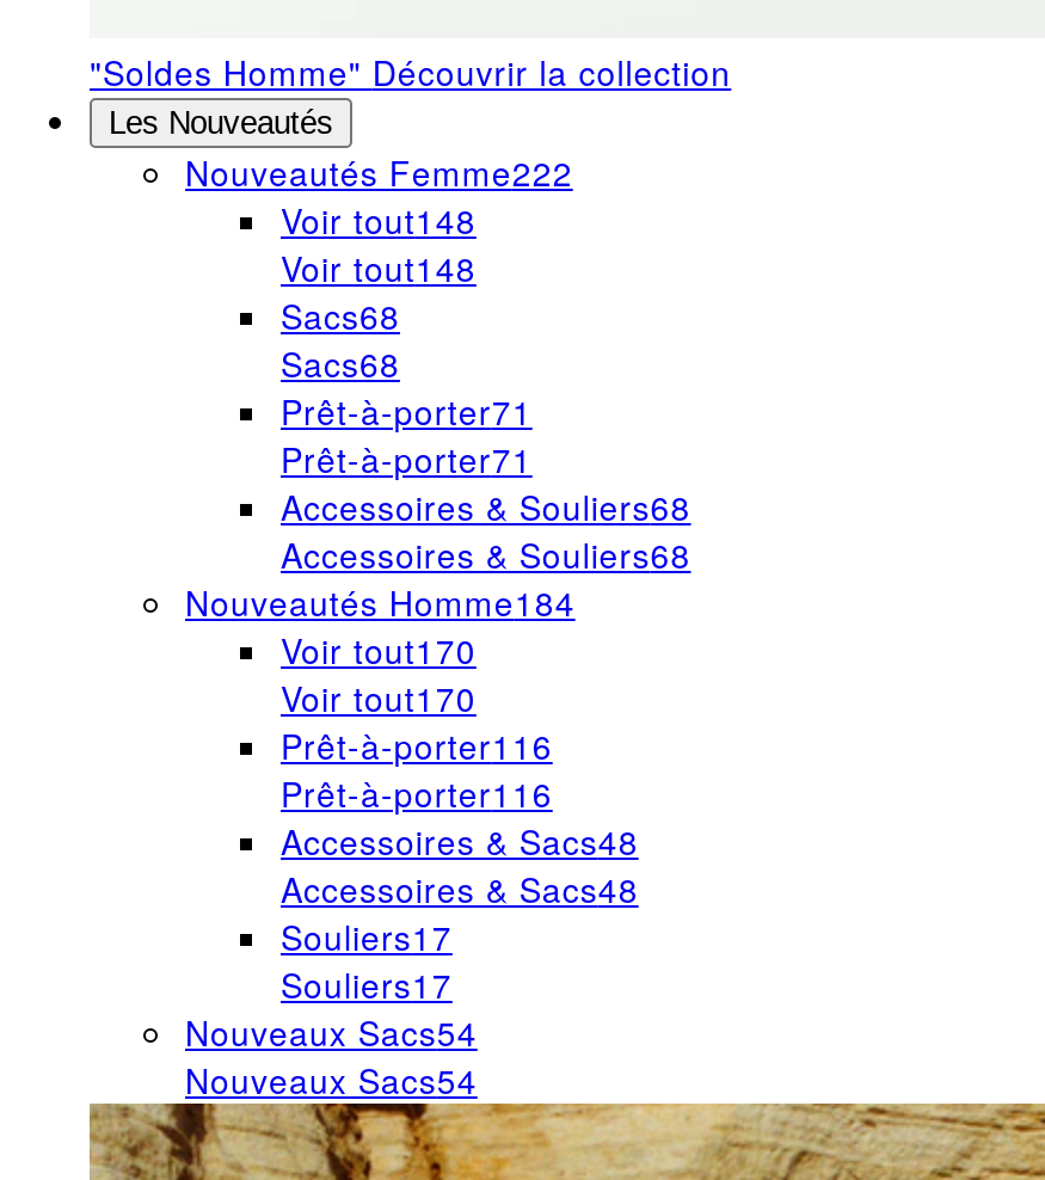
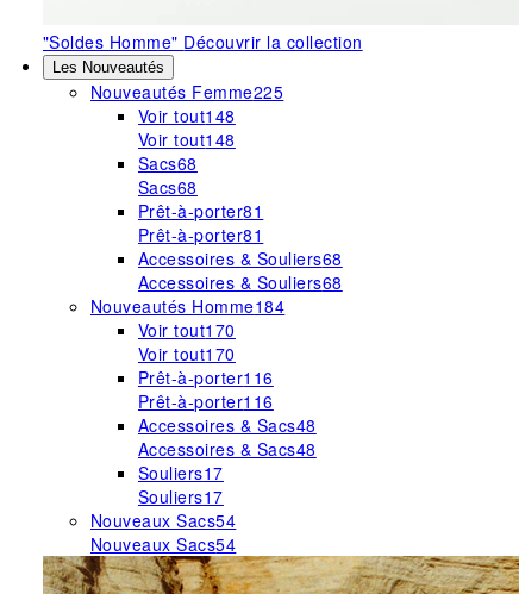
- Nouveautés Femme222
+ Nouveautés Femme225

- Prêt-à-porter71
+ Prêt-à-porter81

- Prêt-à-porter71
+ Prêt-à-porter81
